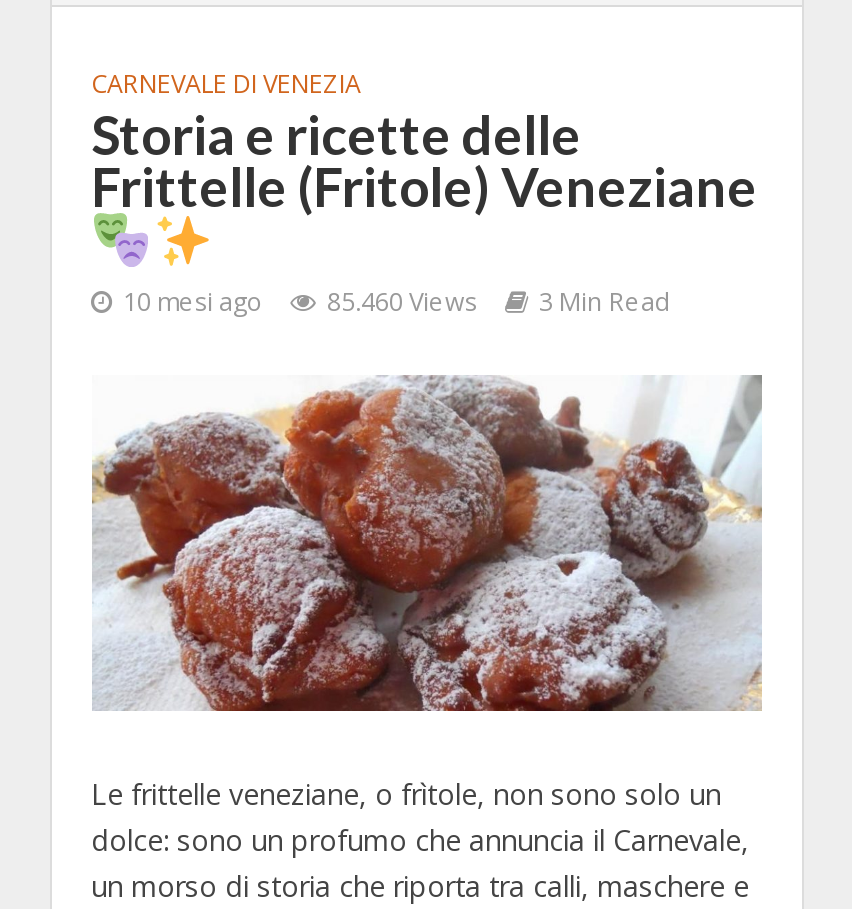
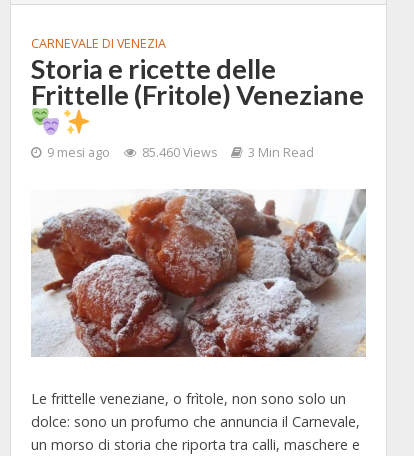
- 10 mesi ago 85.460 Views 3 Min Read
+ 9 mesi ago 85.460 Views 3 Min Read
